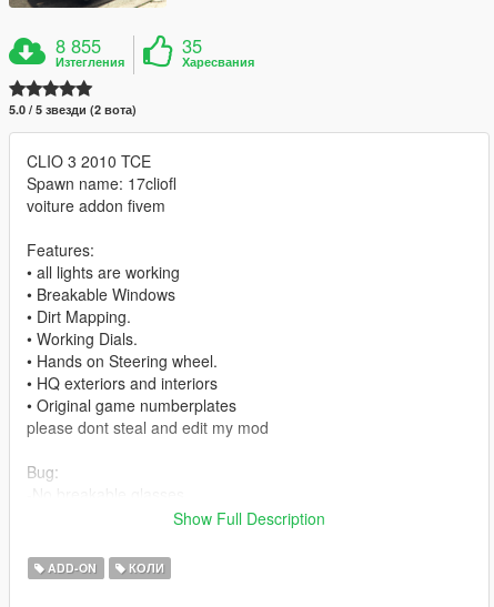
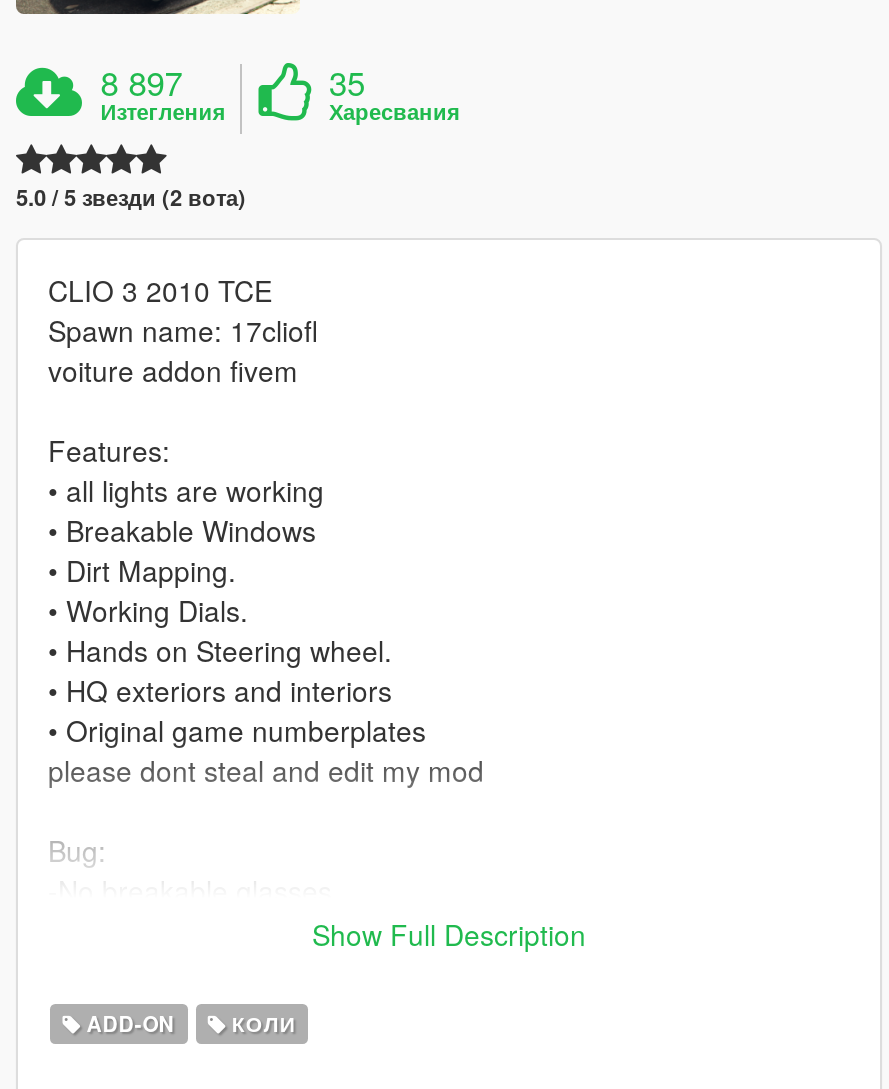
- 8 855
+ 8 897
